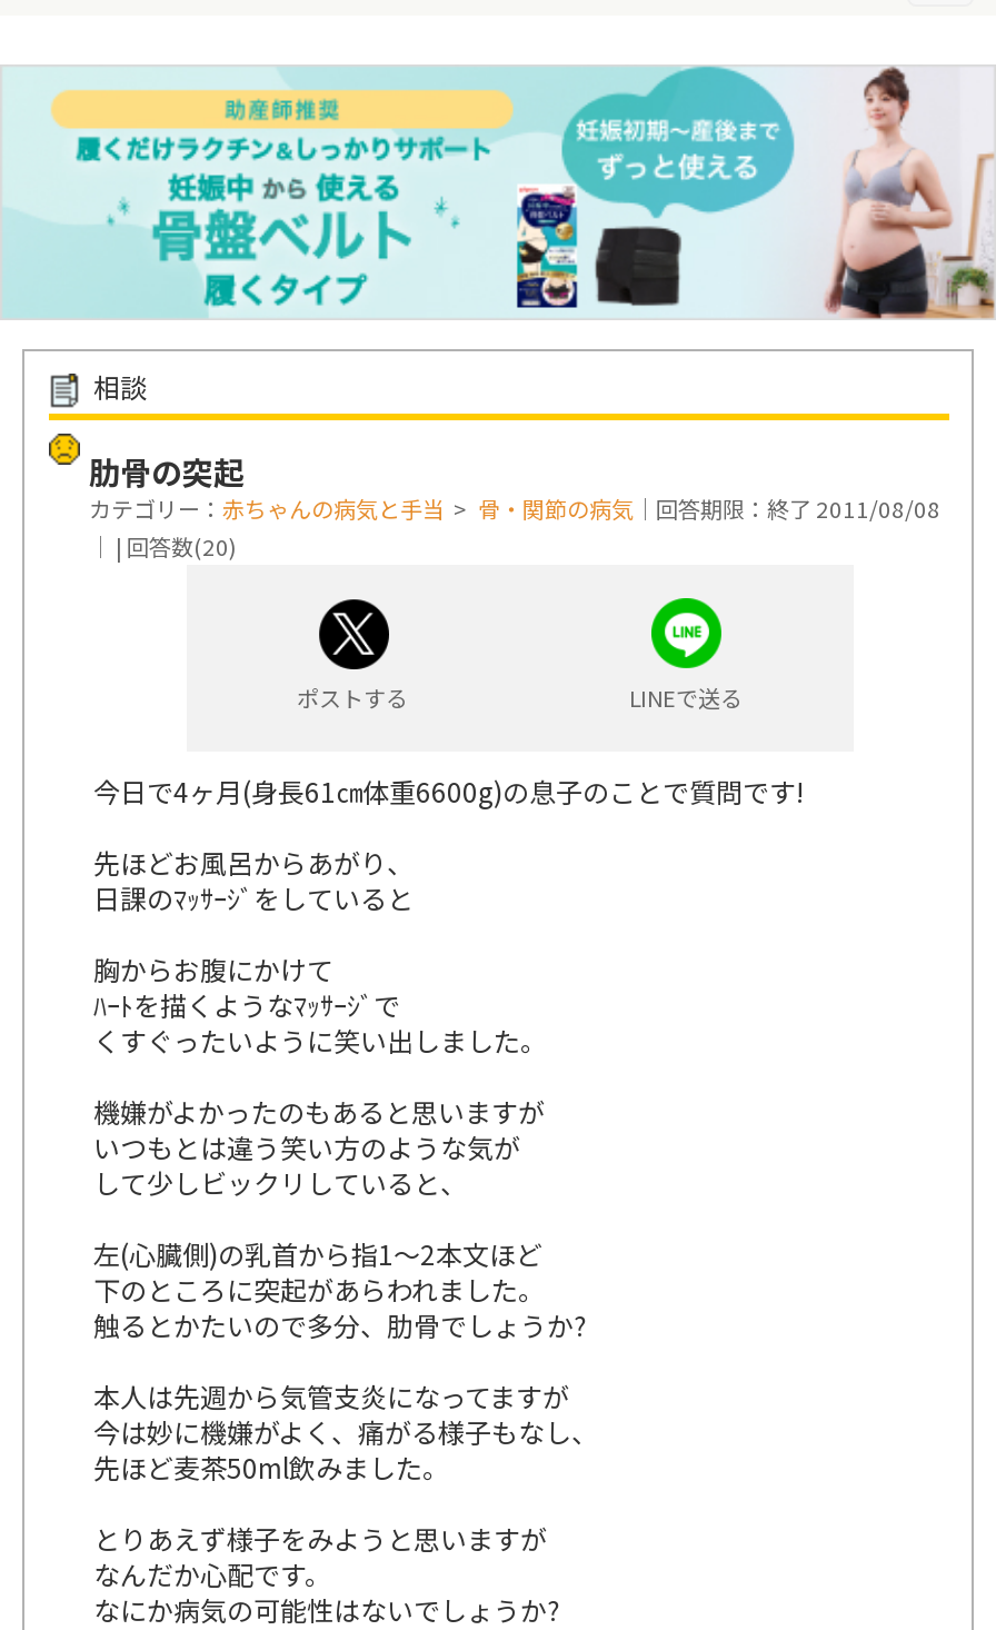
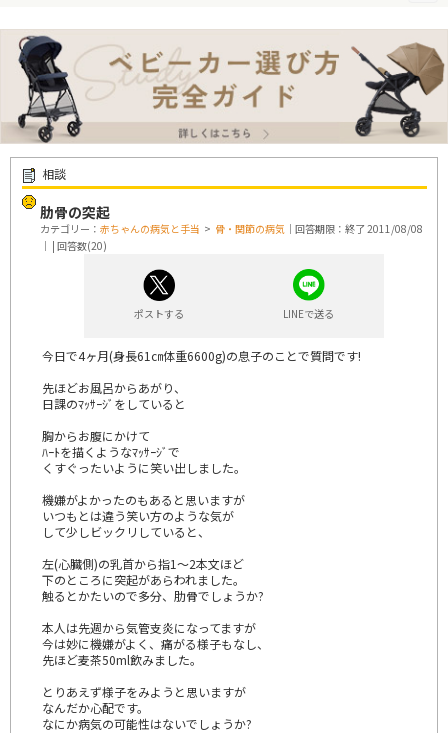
- [image]
+ [image]
